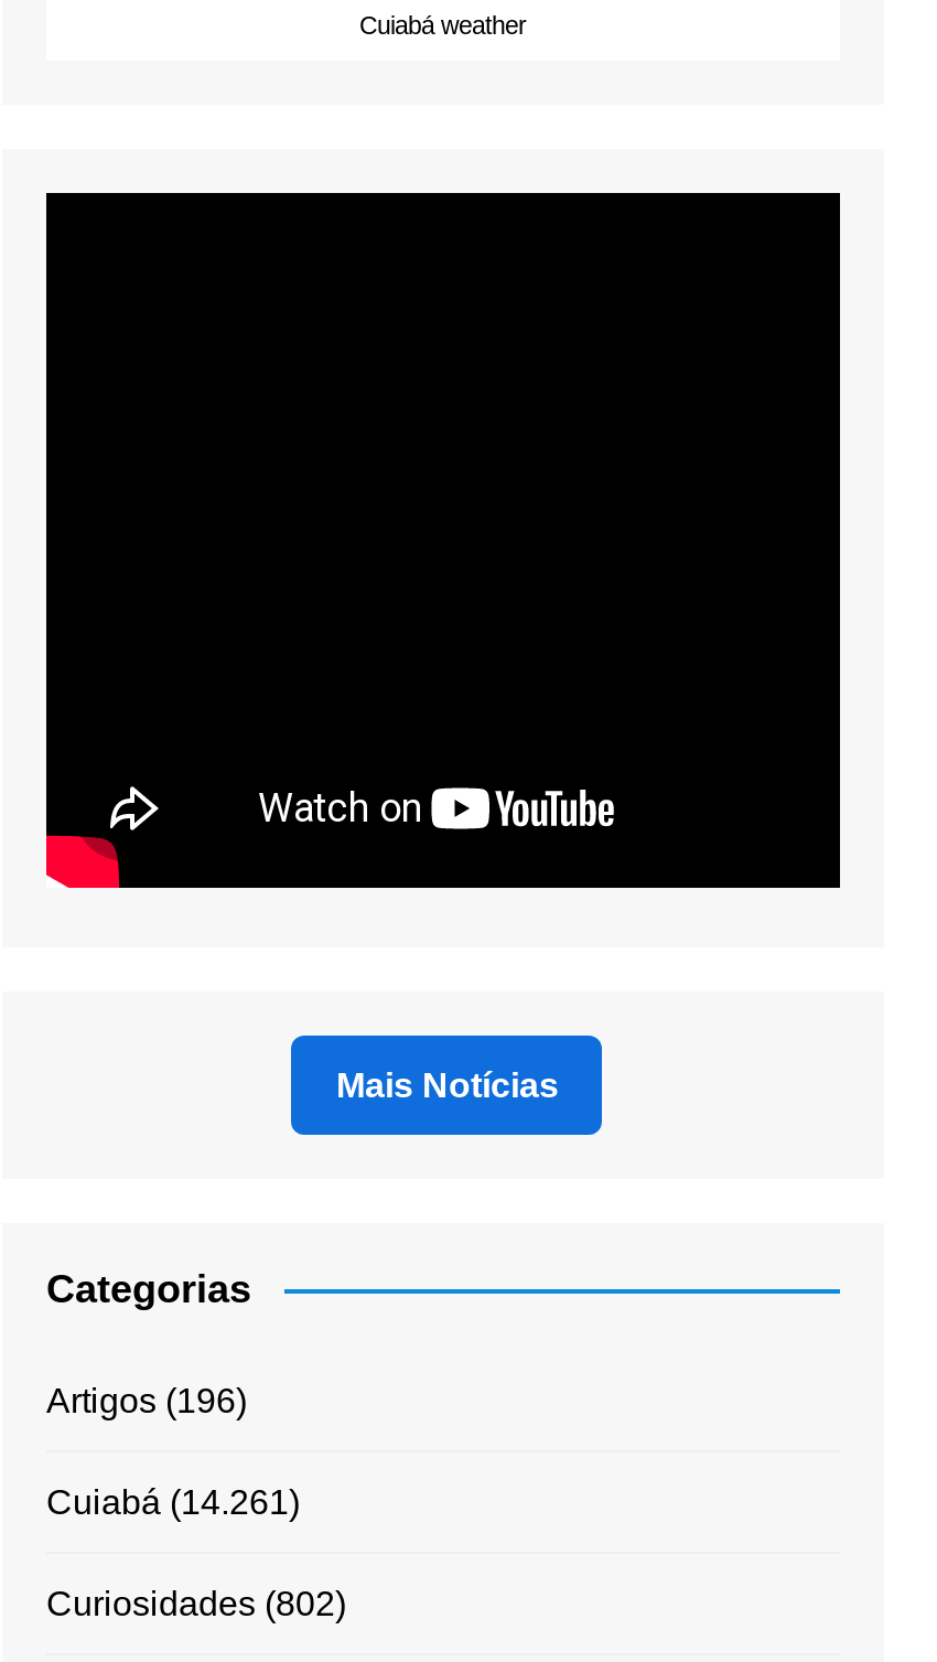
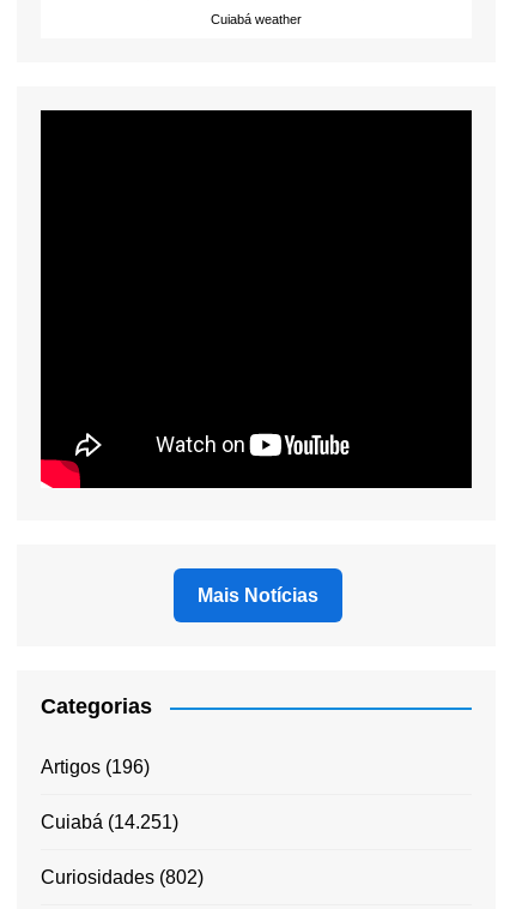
- Cuiabá (14.261)
+ Cuiabá (14.251)
